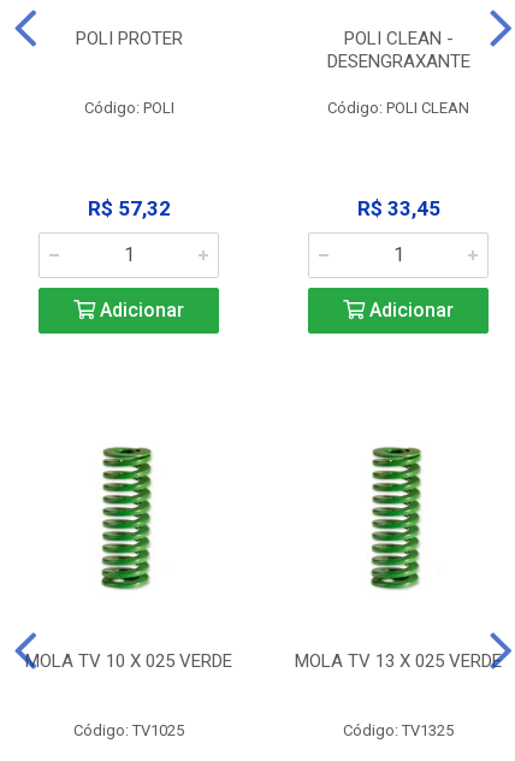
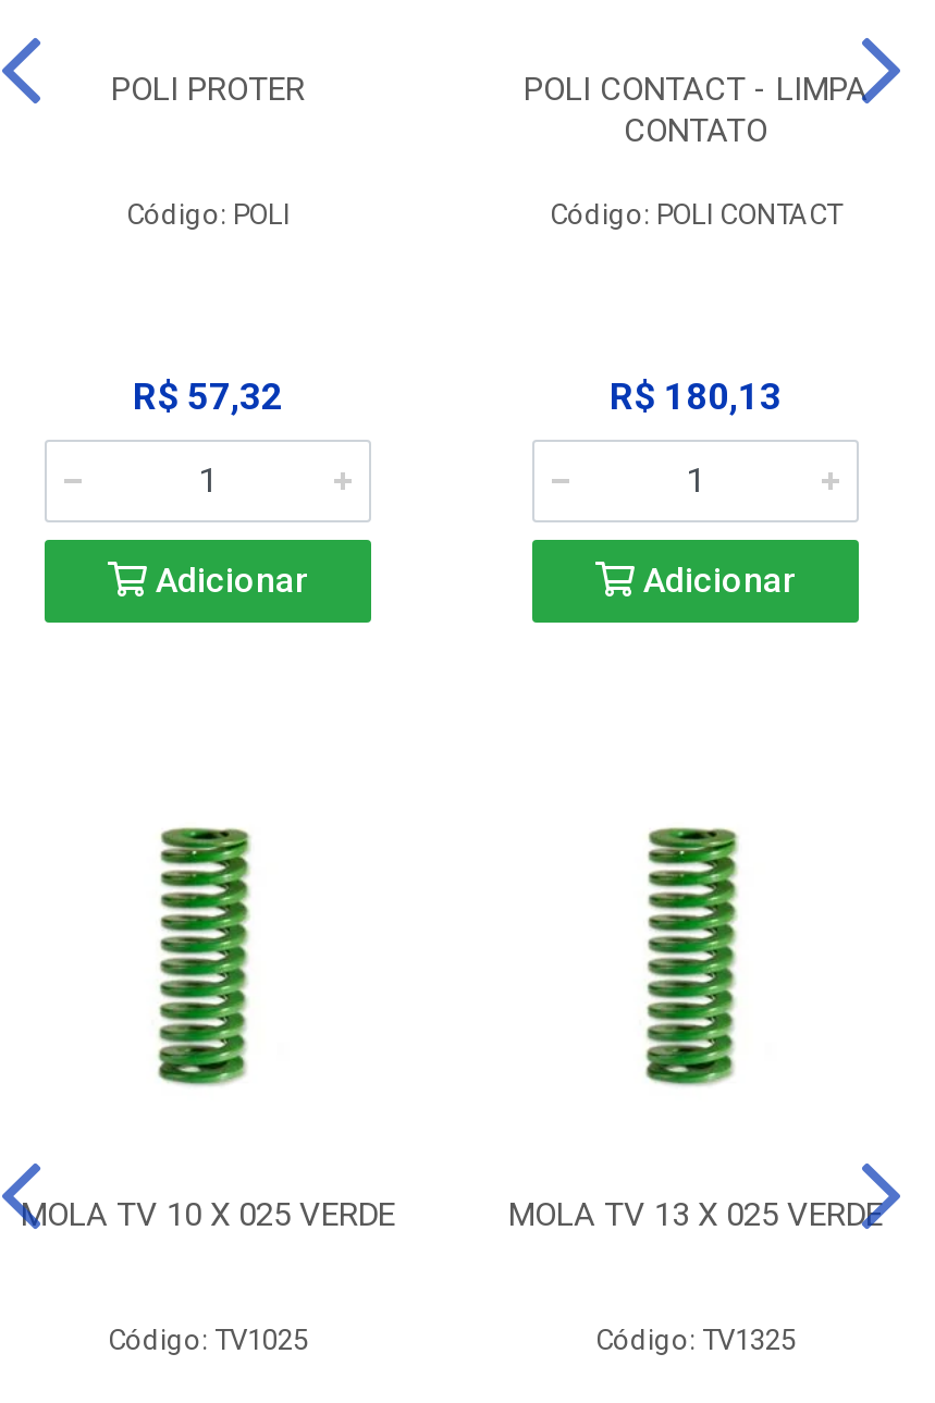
- POLI CLEAN -
- DESENGRAXANTE
+ POLI CONTACT - LIMPA
+ CONTATO

- Código: POLI CLEAN
+ Código: POLI CONTACT

- R$ 33,45
+ R$ 180,13
